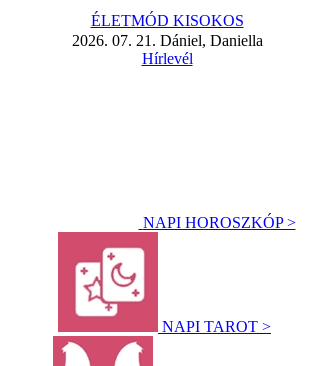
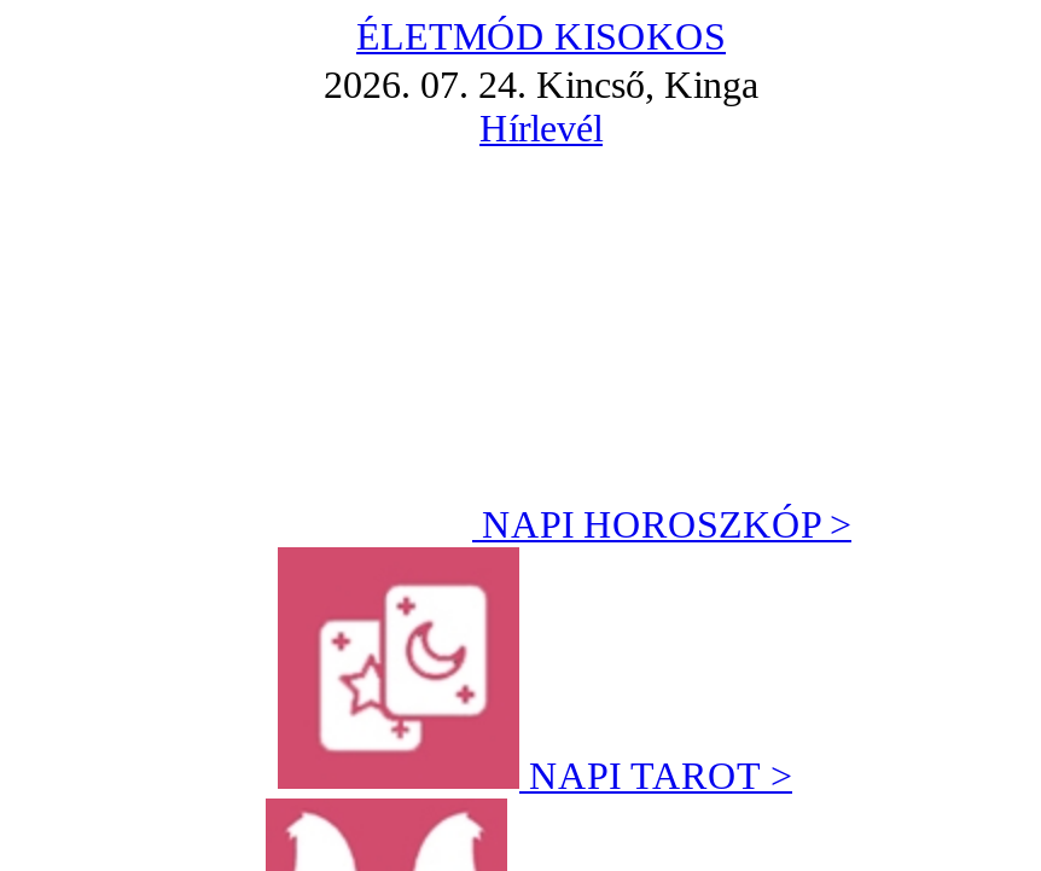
- 2026. 07. 21. Dániel, Daniella
+ 2026. 07. 24. Kincső, Kinga
